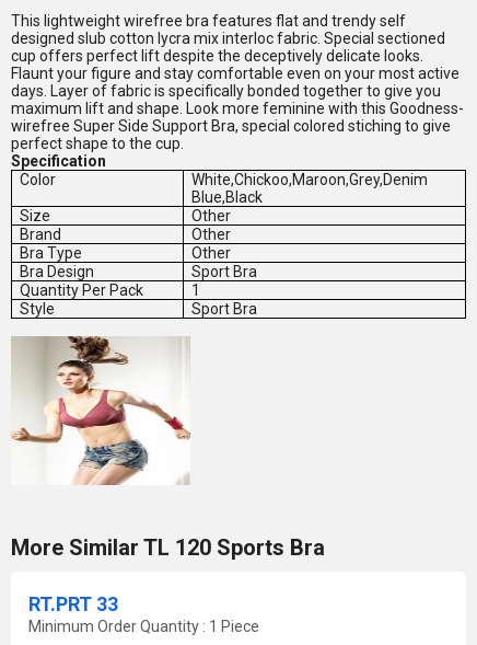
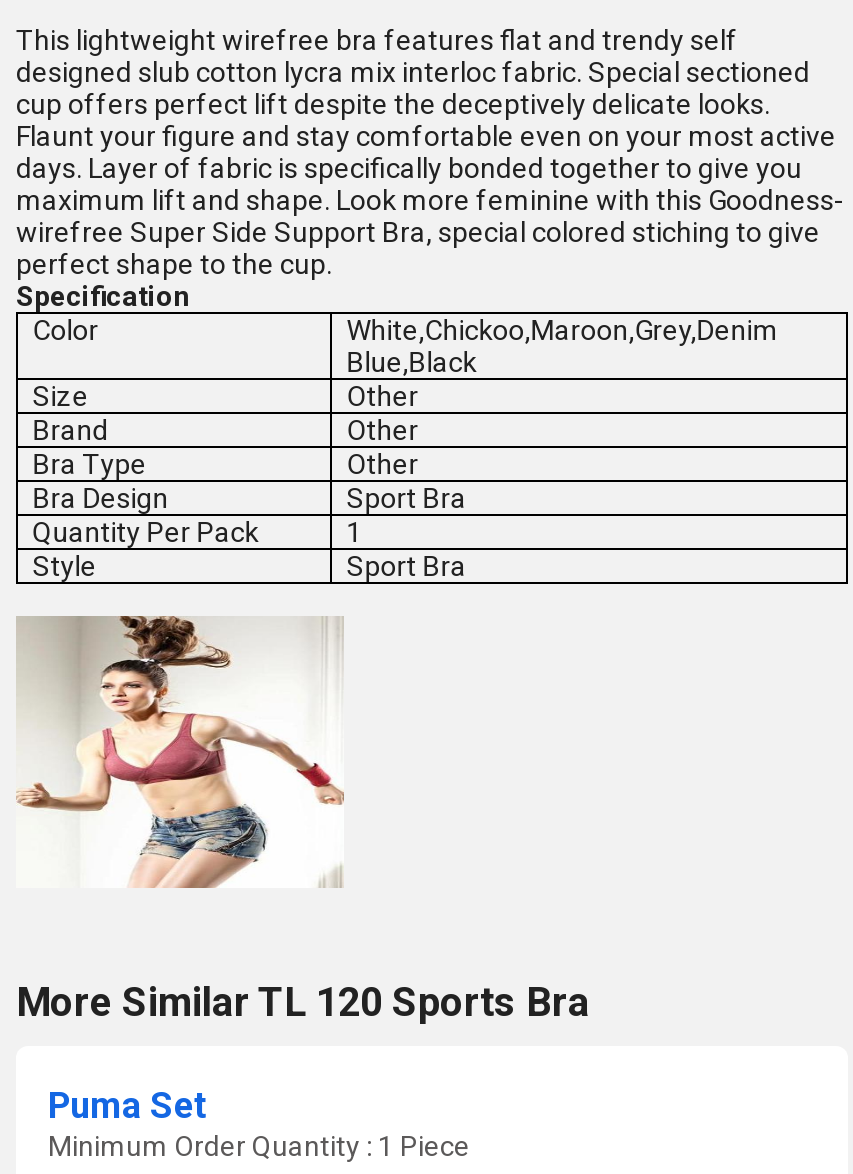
- RT.PRT 33
+ Puma Set
